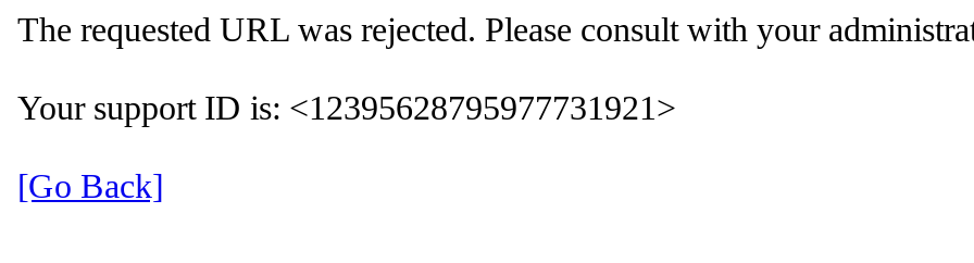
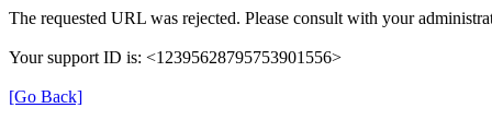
- Your support ID is: <12395628795977731921>
+ Your support ID is: <12395628795753901556>
